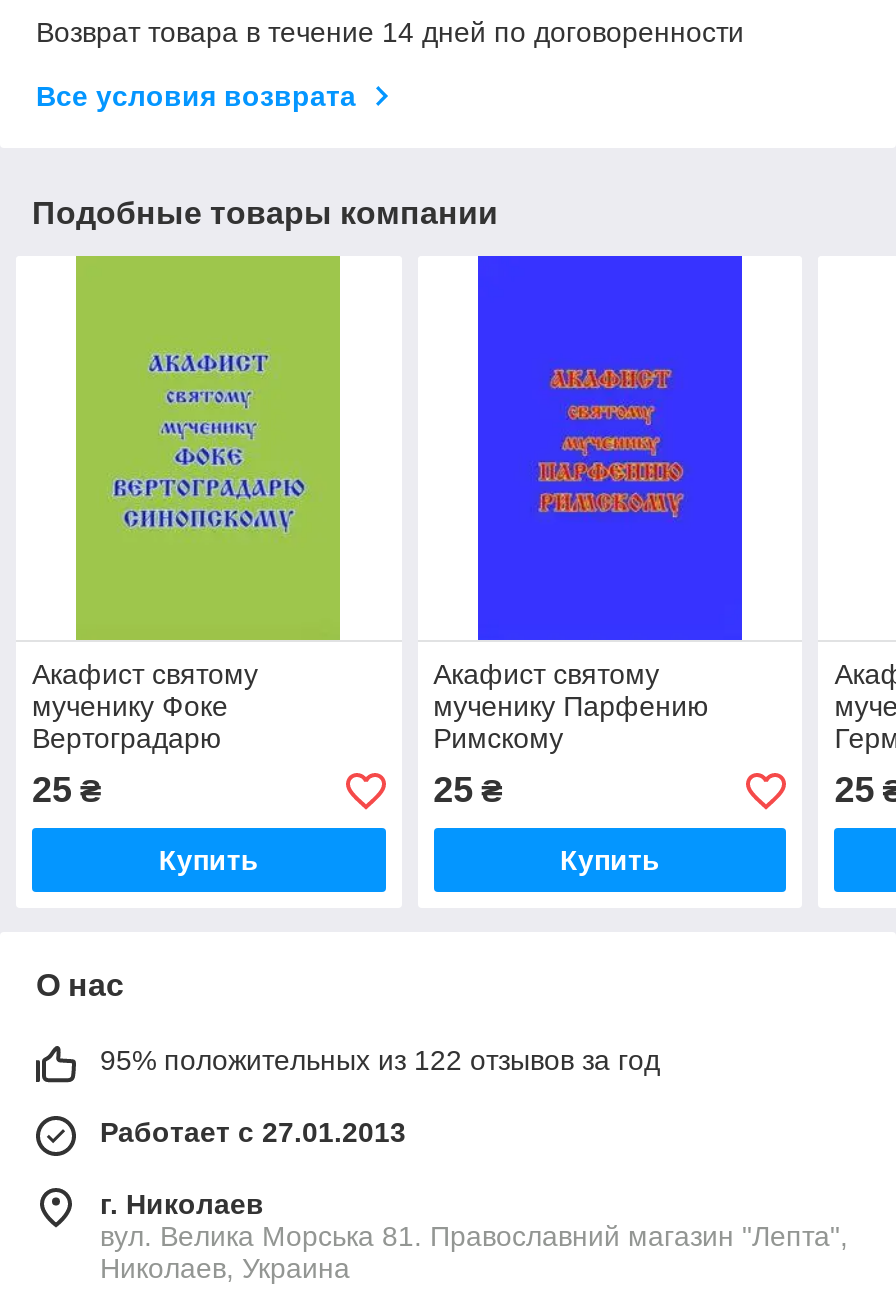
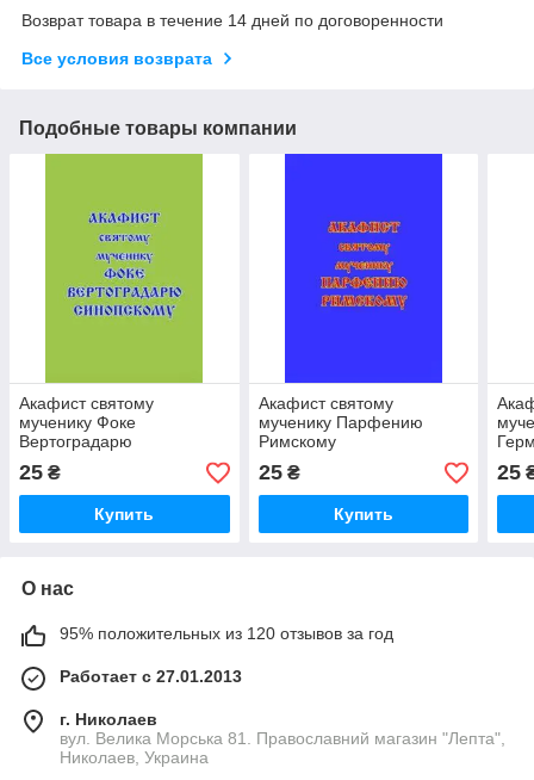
- 95% положительных из 122 отзывов за год
+ 95% положительных из 120 отзывов за год
